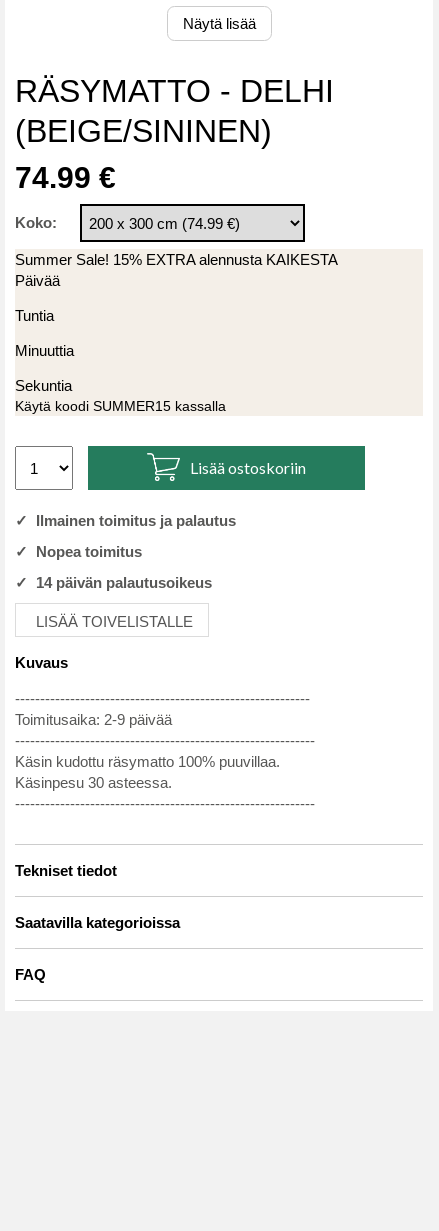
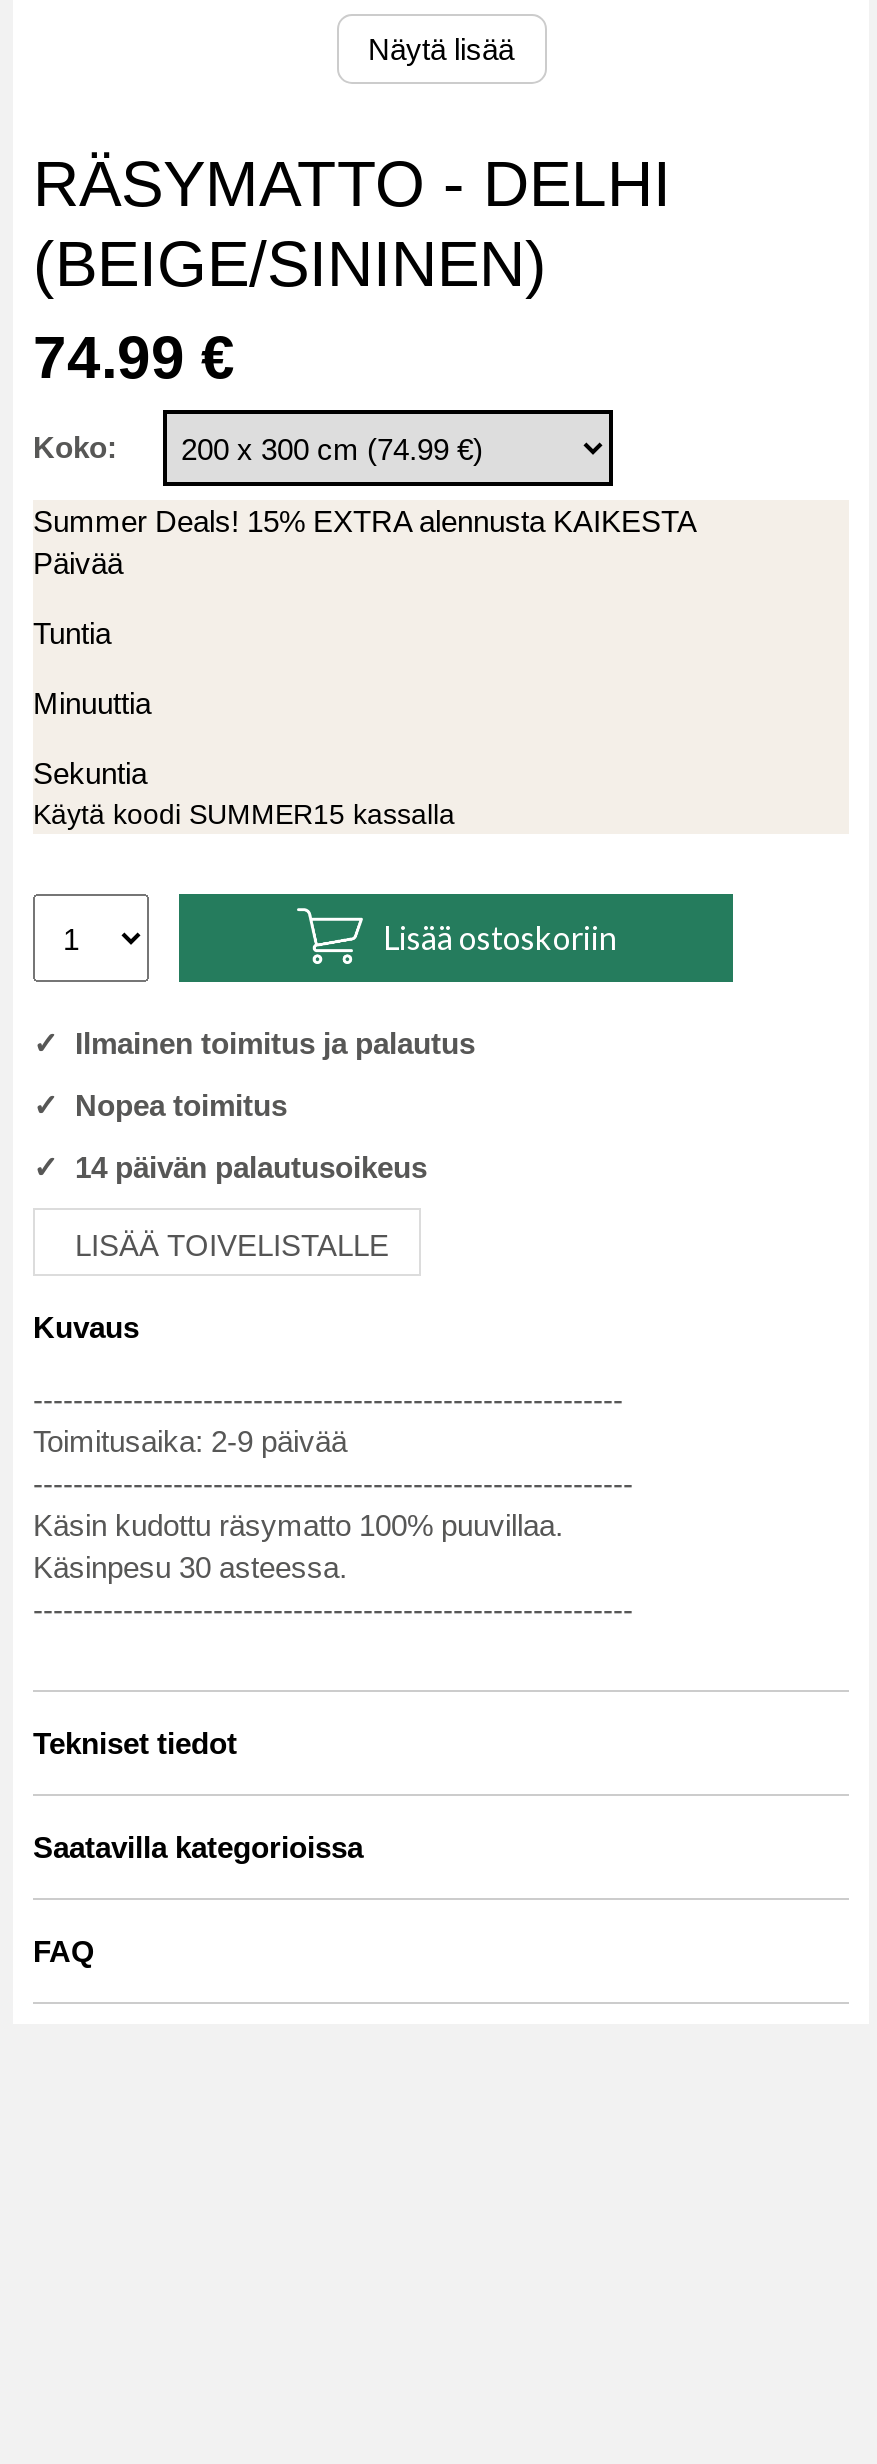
- Summer Sale! 15% EXTRA alennusta KAIKESTA
+ Summer Deals! 15% EXTRA alennusta KAIKESTA
